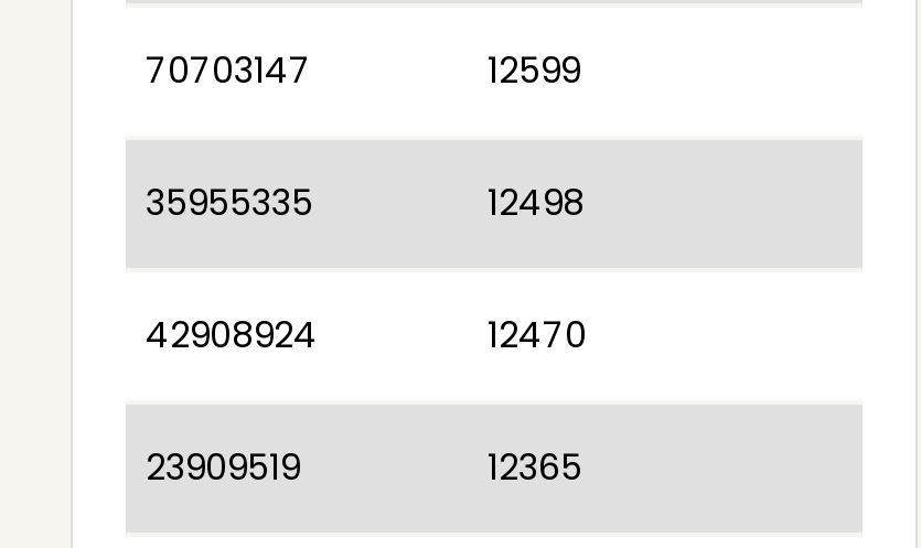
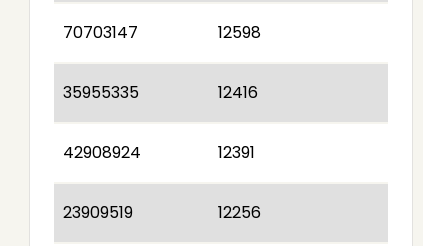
- 12599
+ 12598

- 12498
+ 12416

- 12470
+ 12391

- 12365
+ 12256
